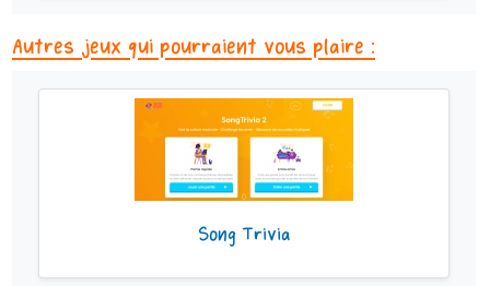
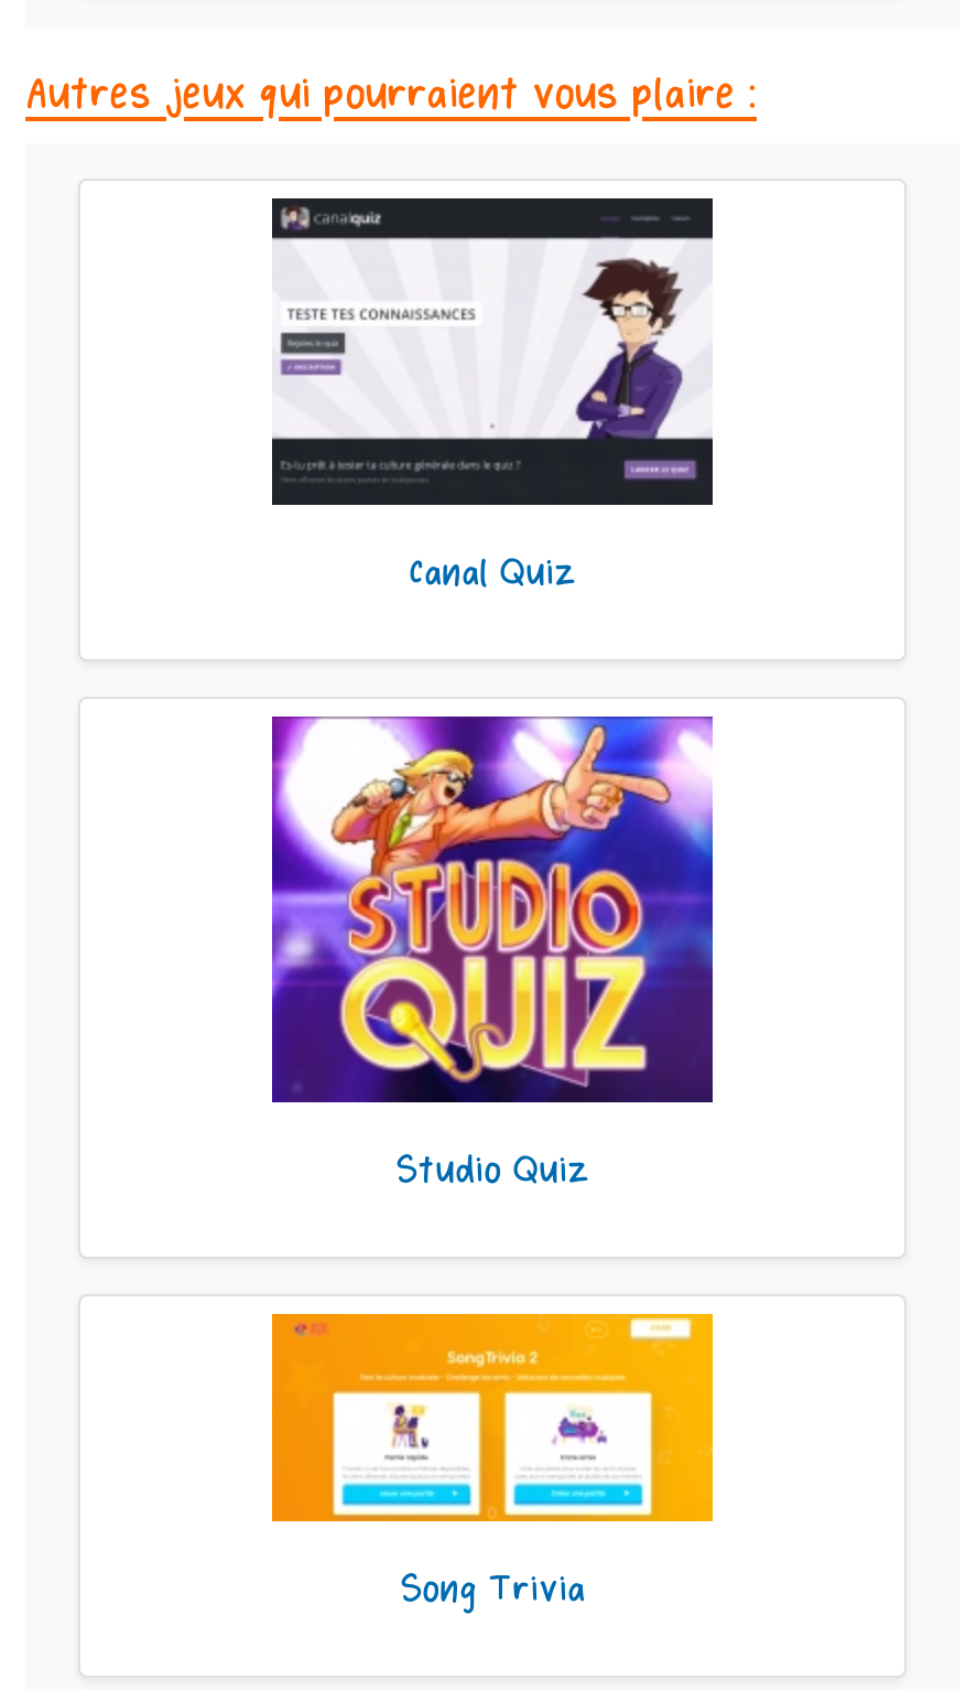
+ [image]
+ Canal Quiz

+ [image]
+ Studio Quiz
